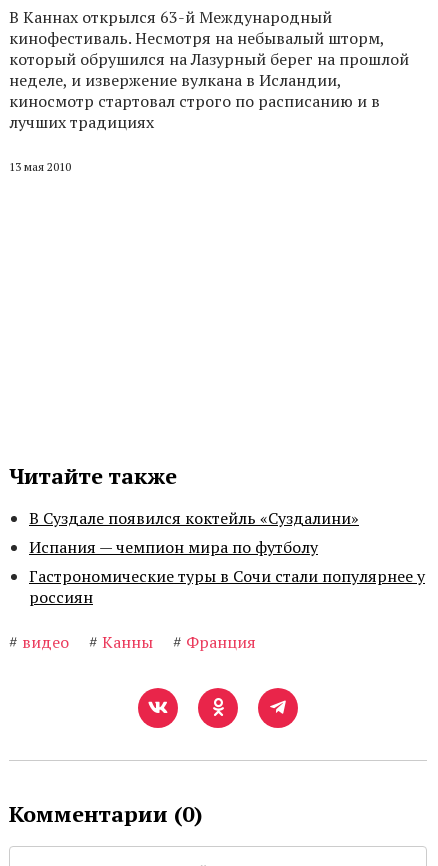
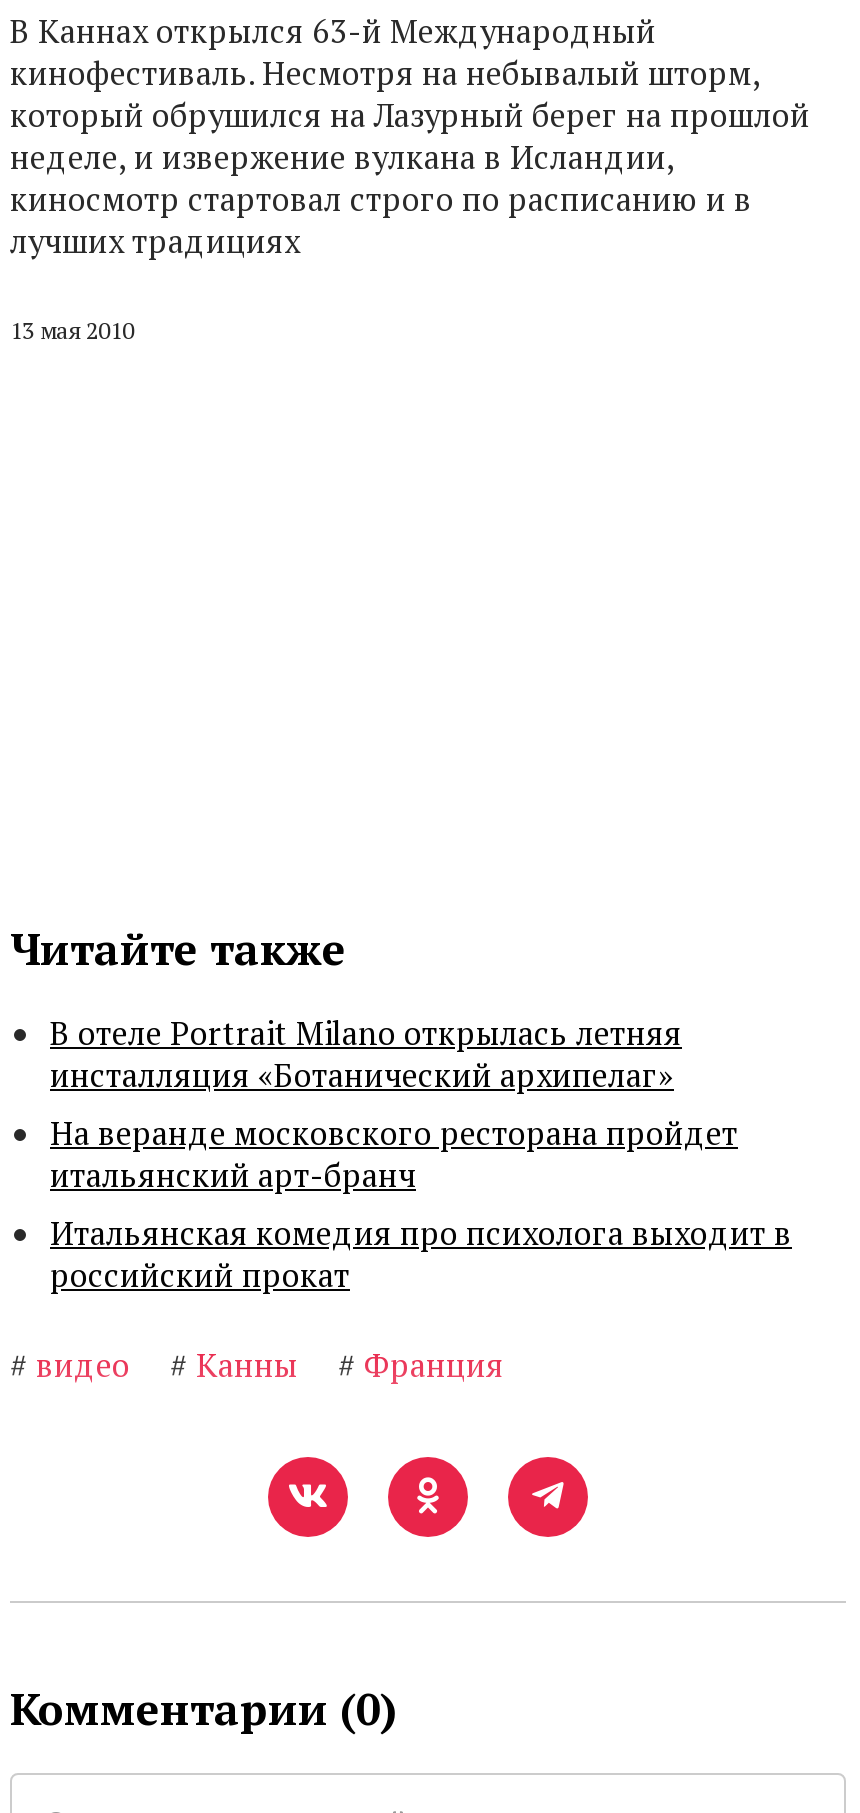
- В Суздале появился коктейль «Суздалини»
- Испания — чемпион мира по футболу
- Гастрономические туры в Сочи стали популярнее у
- россиян
+ В отеле Portrait Milano открылась летняя
+ инсталляция «Ботанический архипелаг»
+ На веранде московского ресторана пройдет
+ итальянский арт-бранч
+ Итальянская комедия про психолога выходит в
+ российский прокат
